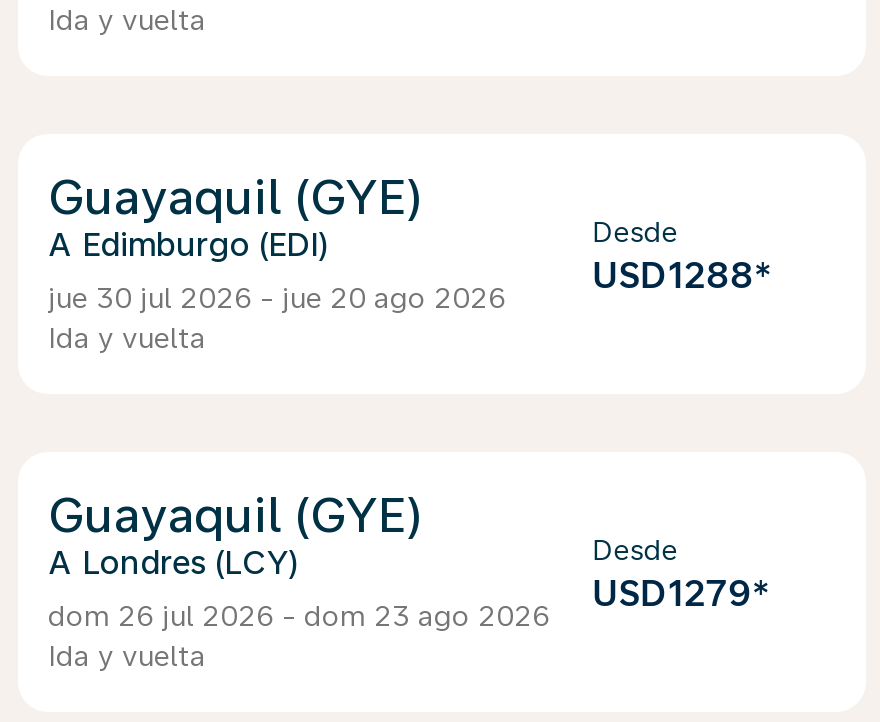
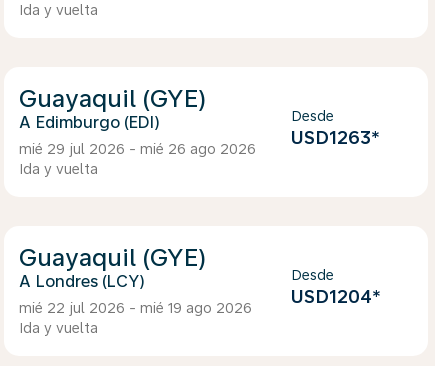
- USD1288*
+ USD1263*

- jue 30 jul 2026 - jue 20 ago 2026
+ mié 29 jul 2026 - mié 26 ago 2026

- USD1279*
+ USD1204*

- dom 26 jul 2026 - dom 23 ago 2026
+ mié 22 jul 2026 - mié 19 ago 2026
